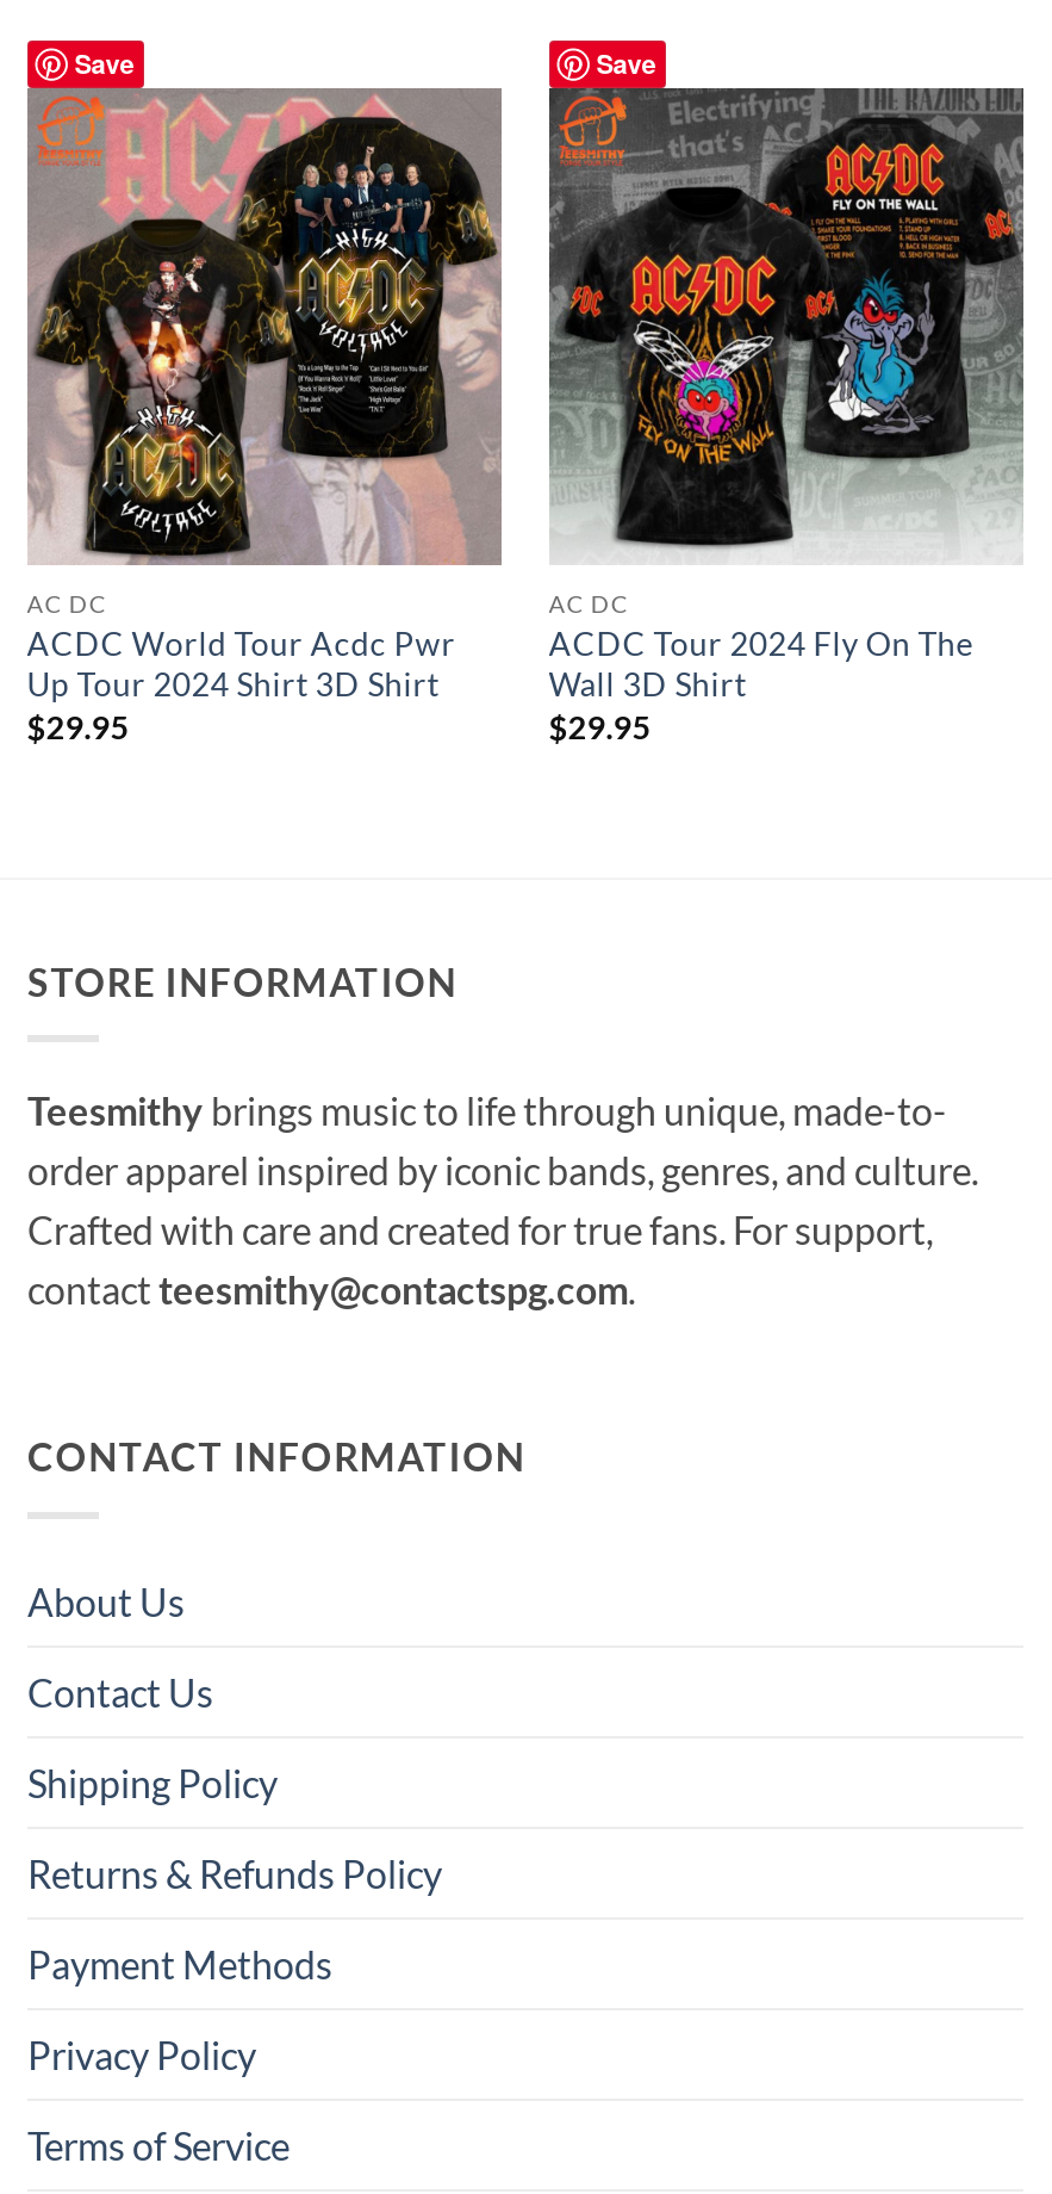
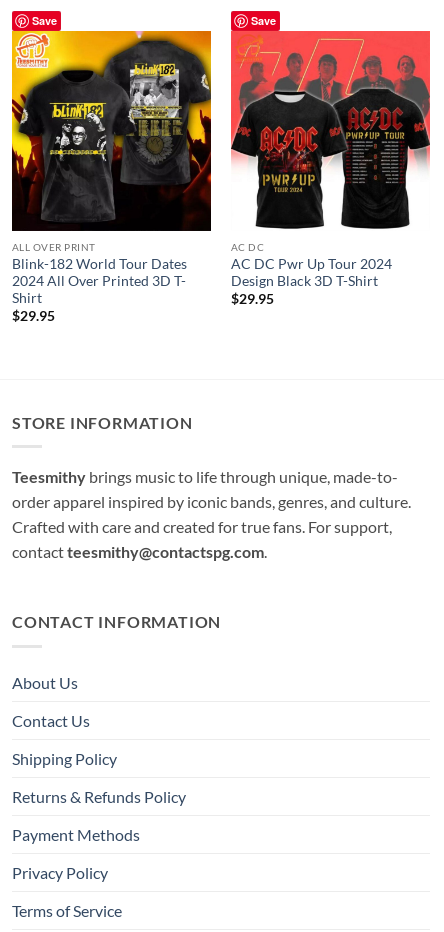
- [image]
- AC DC
- ACDC World Tour Acdc Pwr
- Up Tour 2024 Shirt 3D Shirt
+ [image]
+ ALL OVER PRINT
+ Blink-182 World Tour Dates
+ 2024 All Over Printed 3D T-
+ Shirt

- [image]
- ACDC Tour 2024 Fly On The
- Wall 3D Shirt
+ [image]
+ AC DC Pwr Up Tour 2024
+ Design Black 3D T-Shirt
